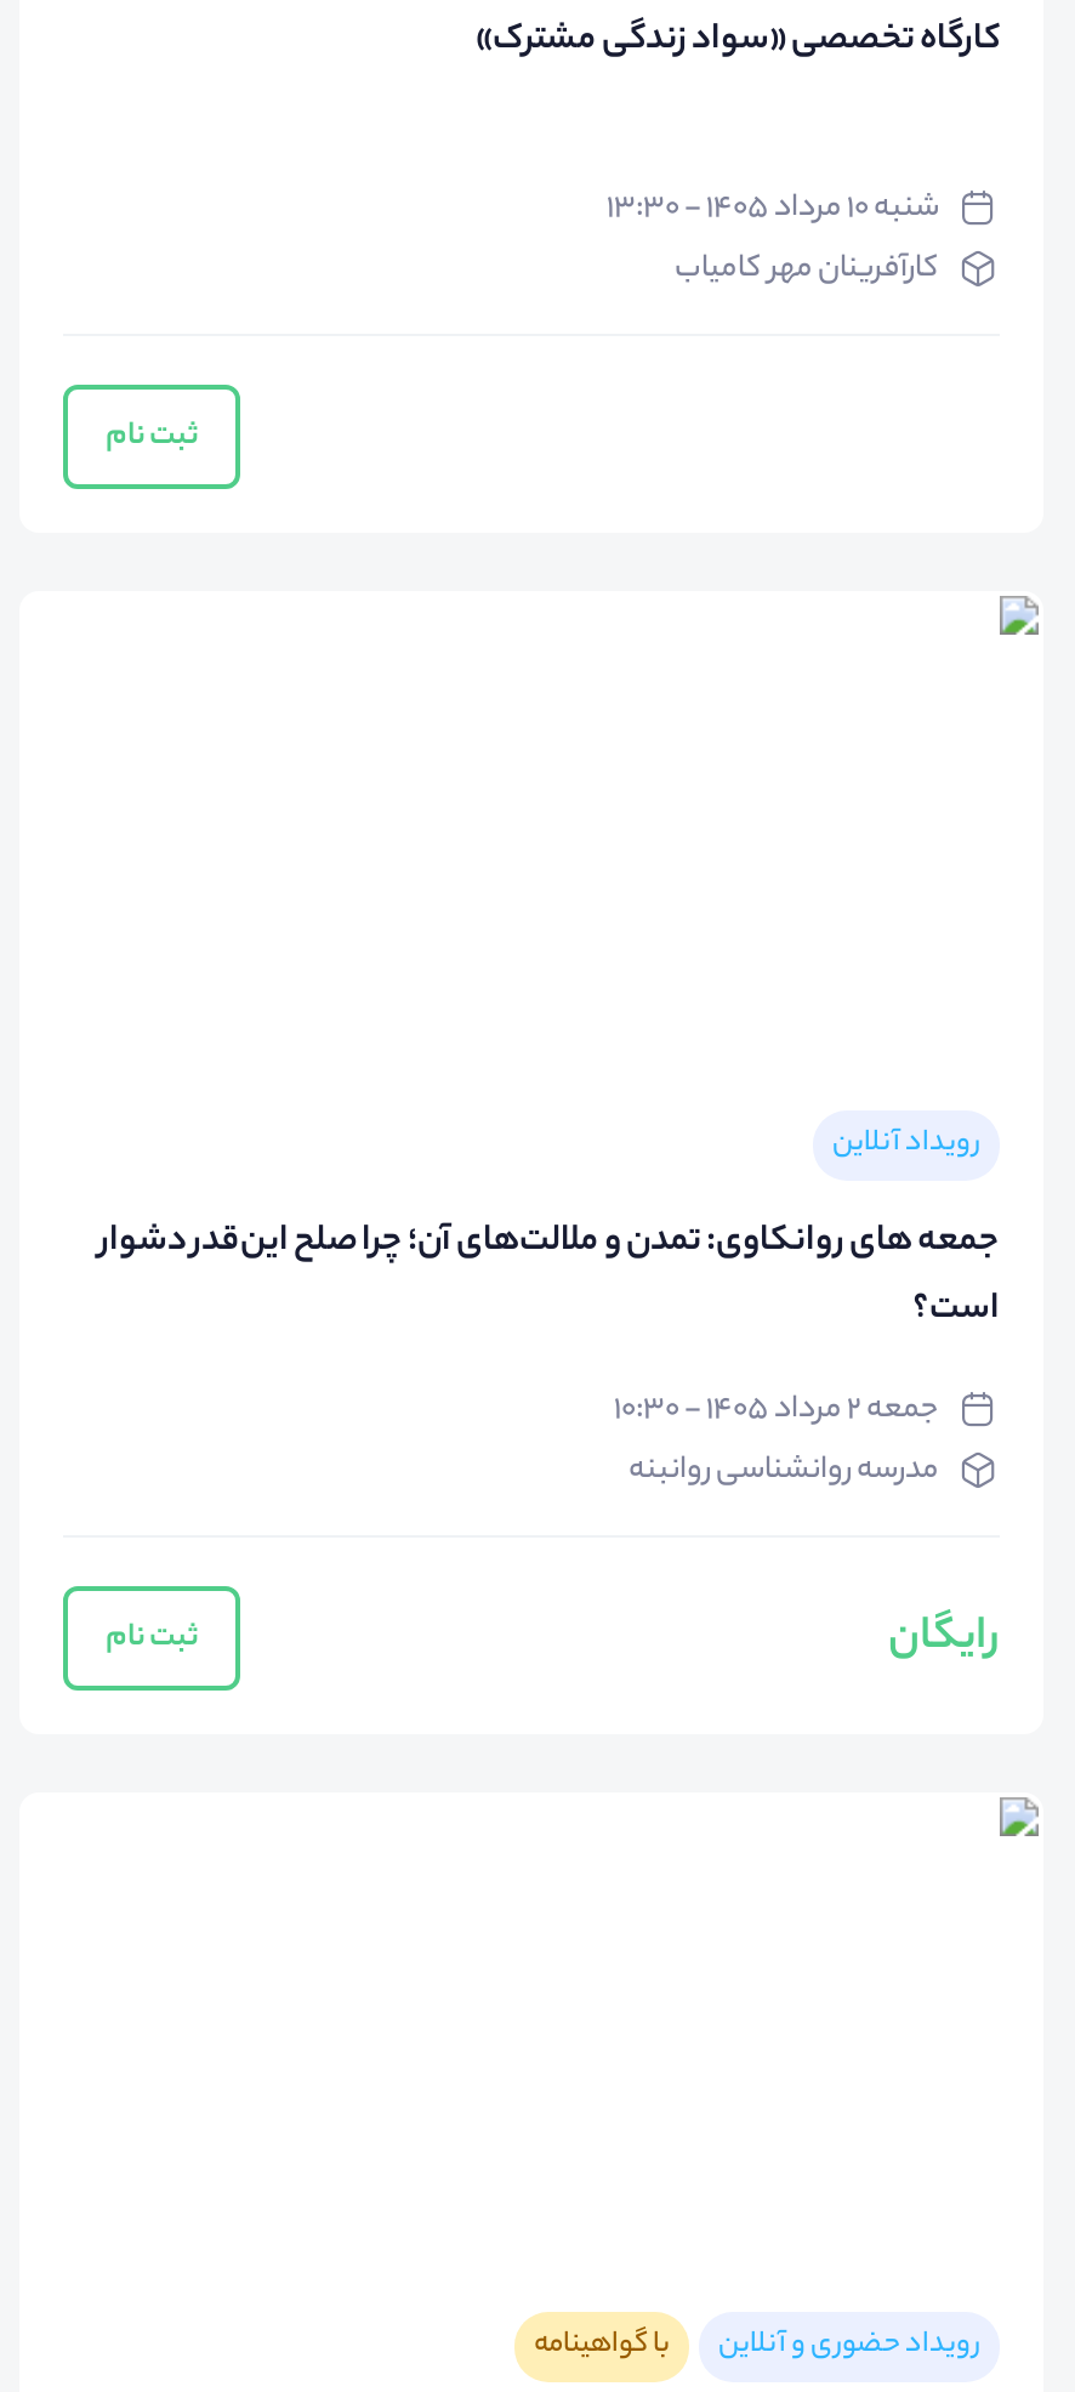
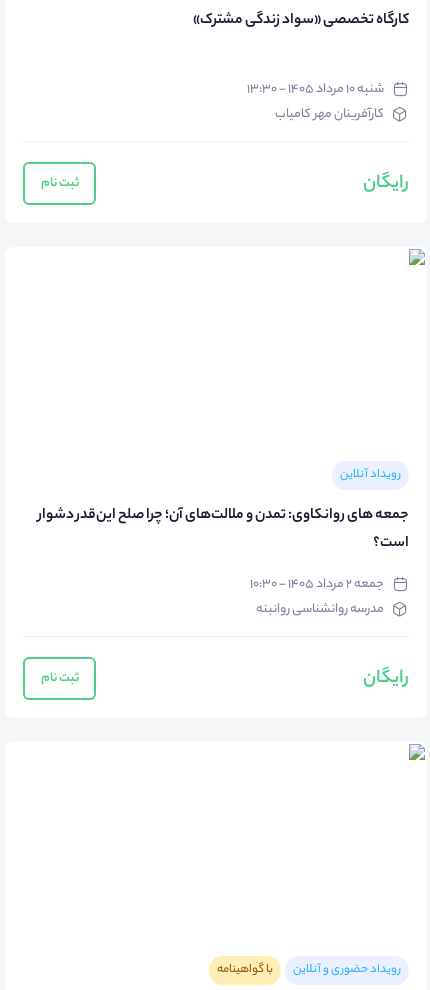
+ رایگان
